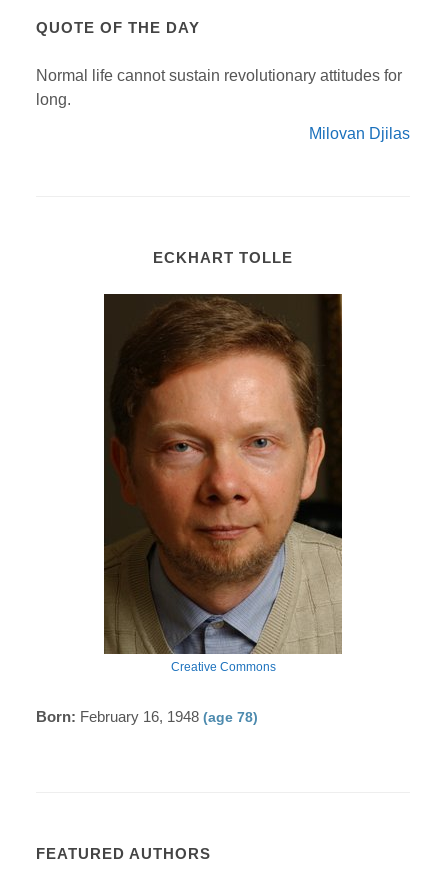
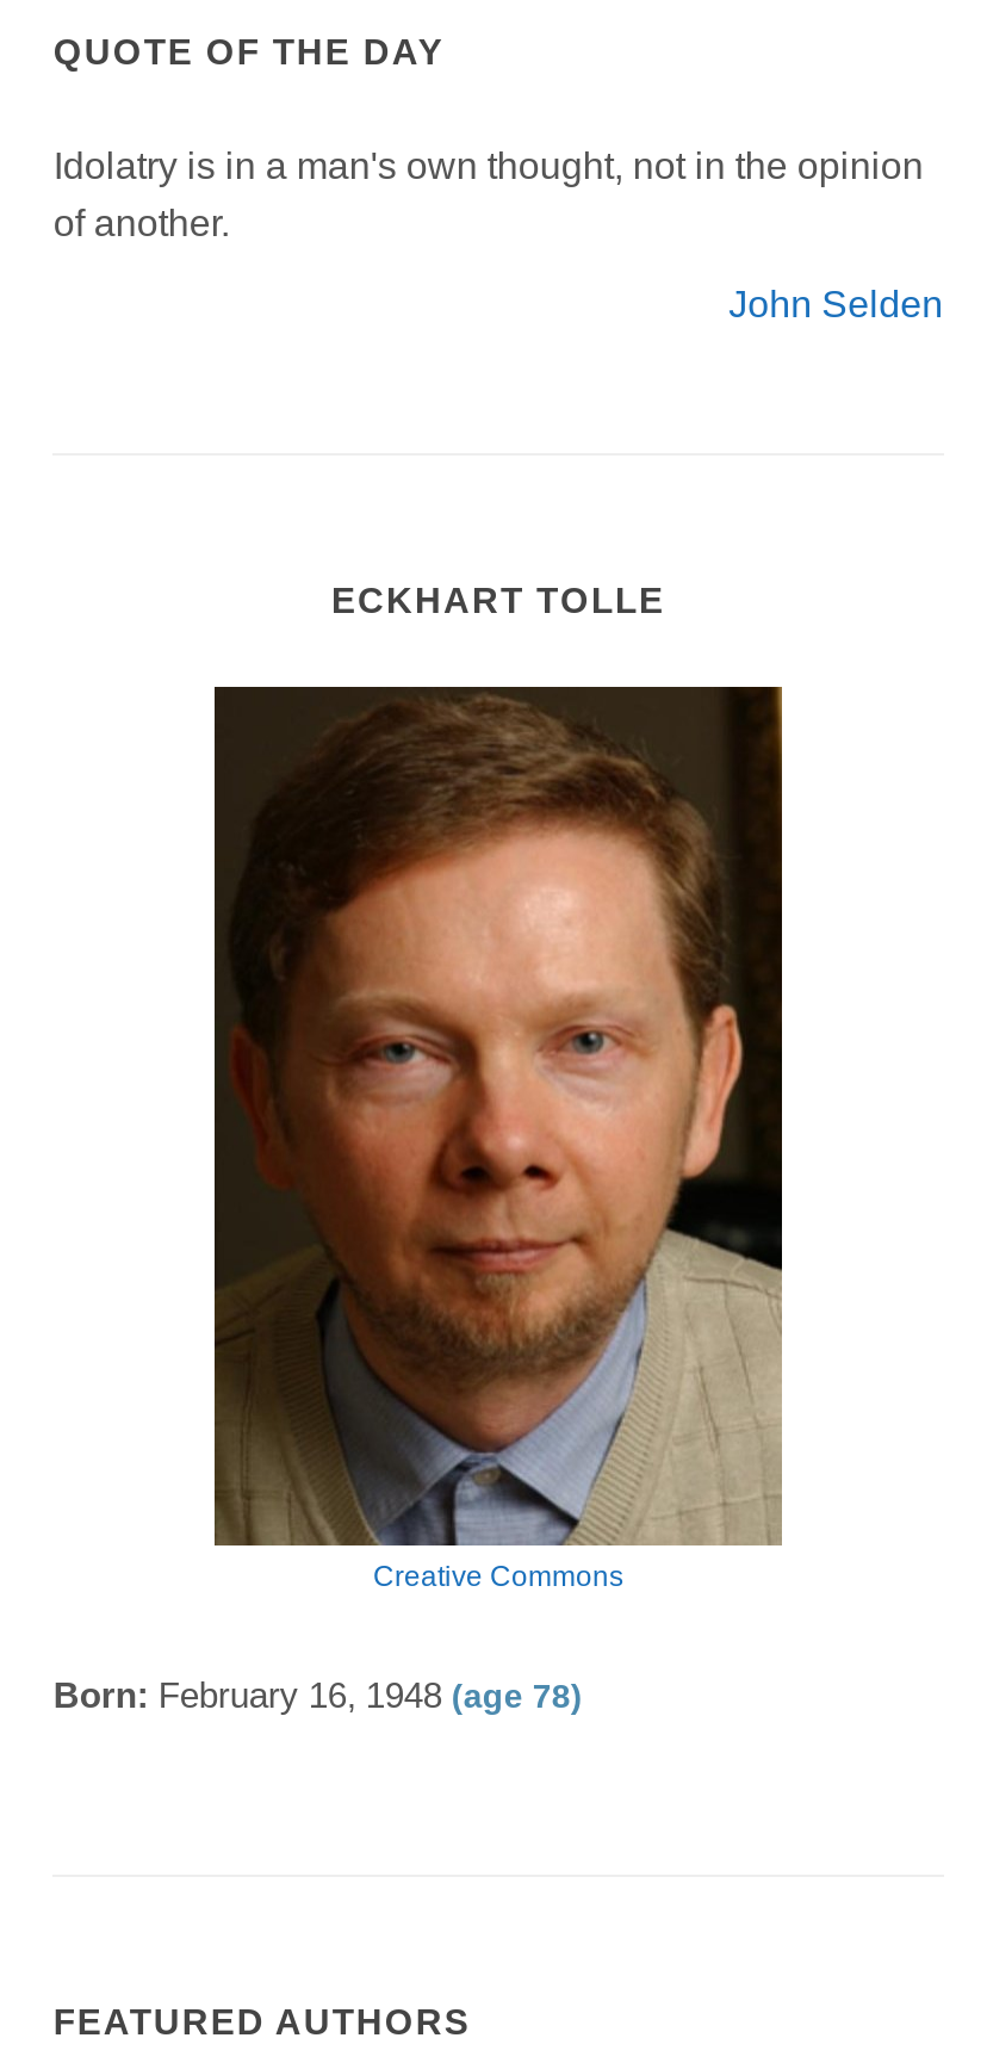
- Normal life cannot sustain revolutionary attitudes for
- long.
+ Idolatry is in a man's own thought, not in the opinion
+ of another.

- Milovan Djilas
+ John Selden
